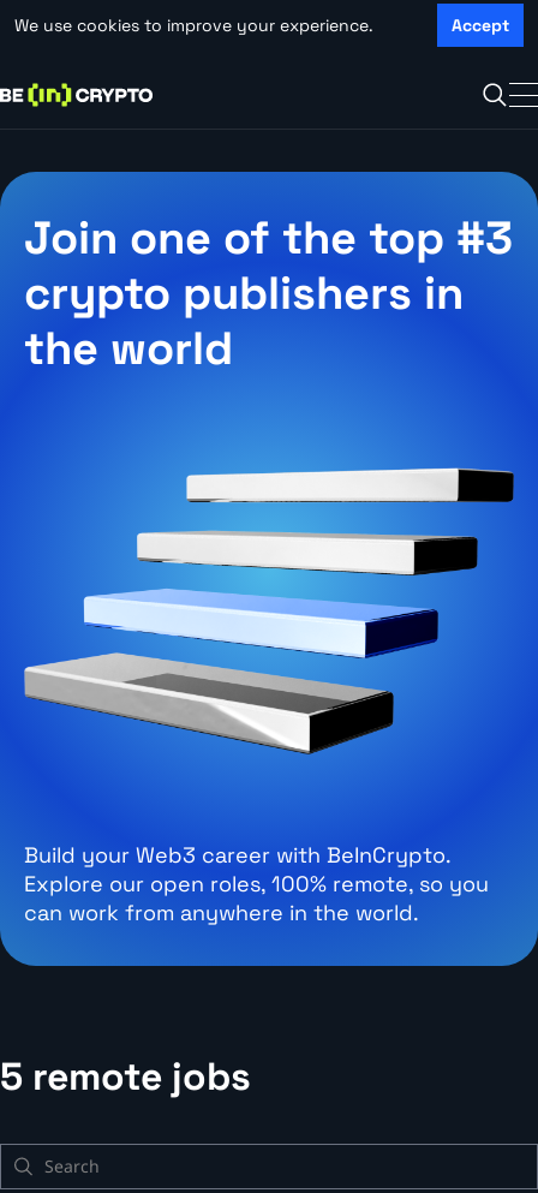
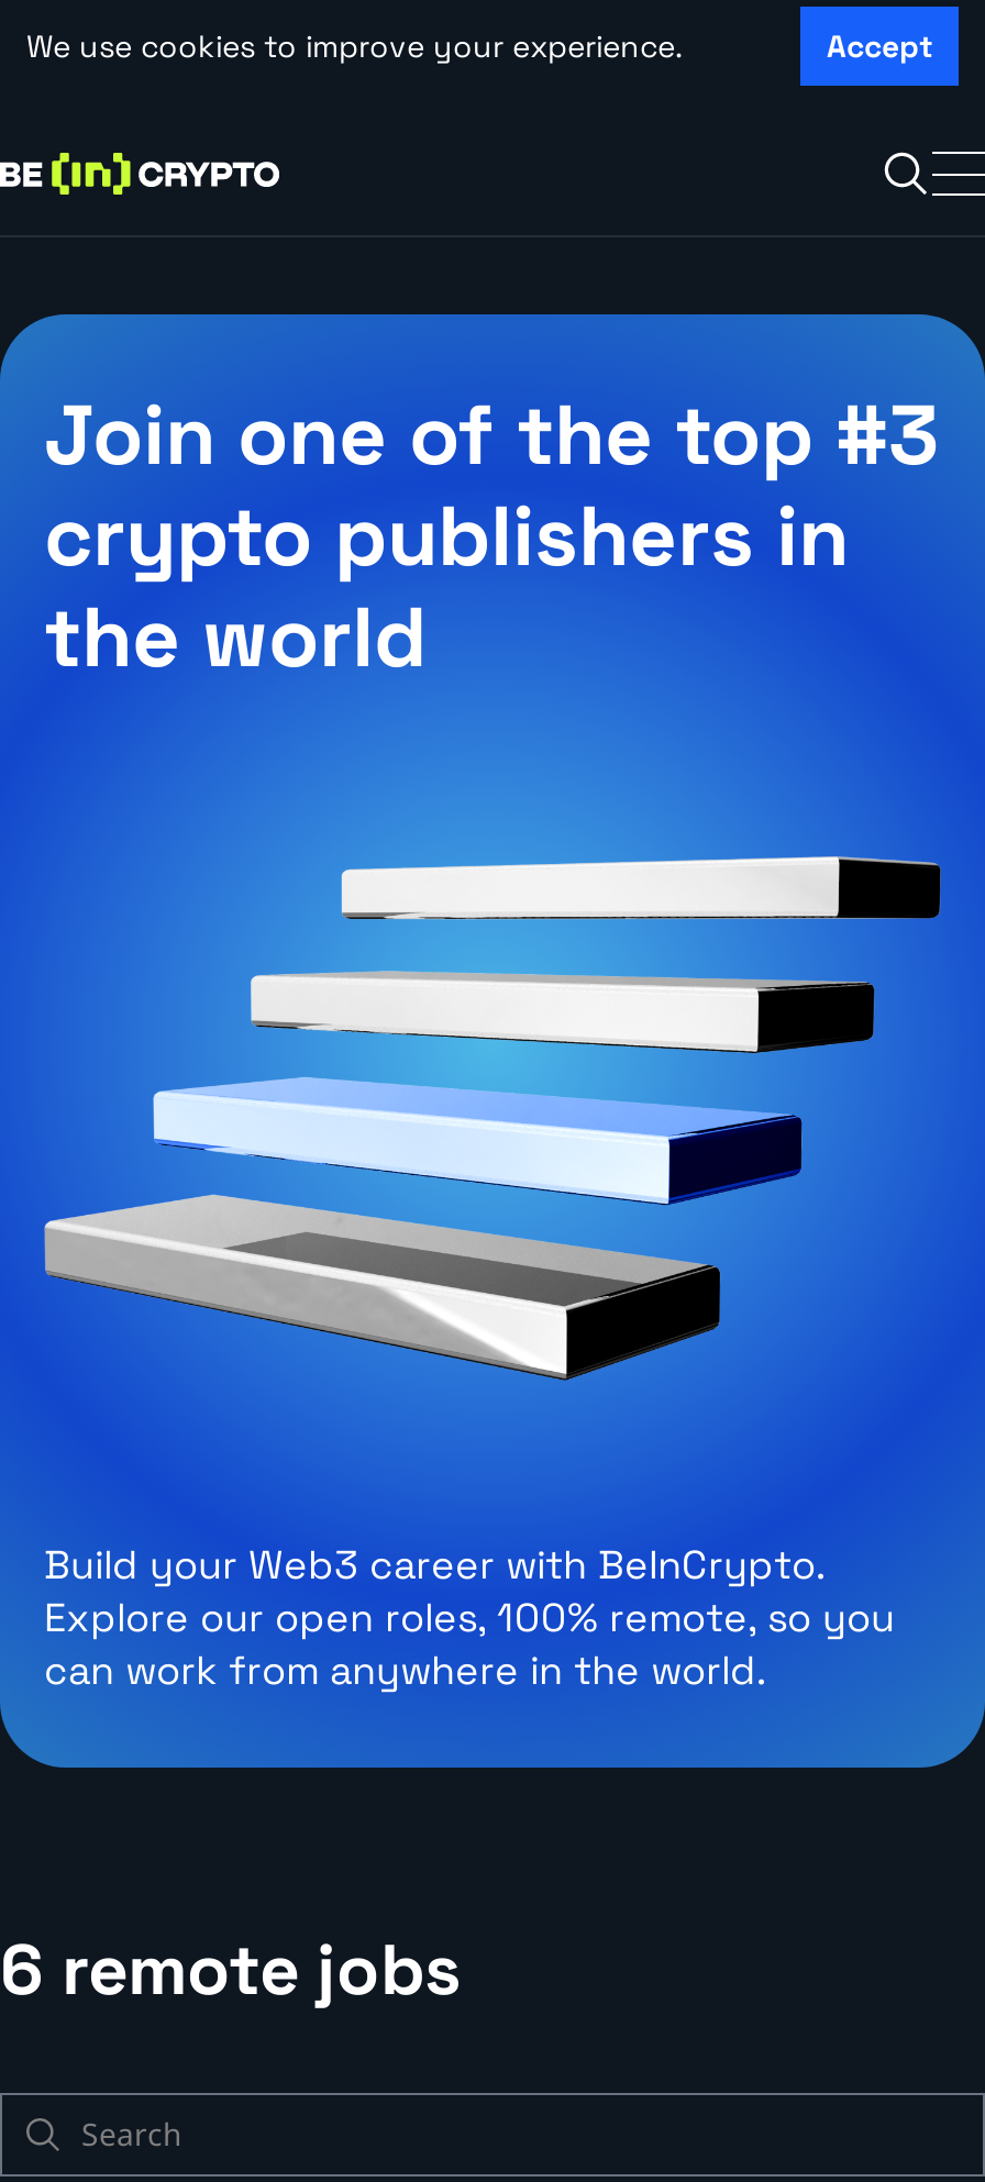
- 5 remote jobs
+ 6 remote jobs
